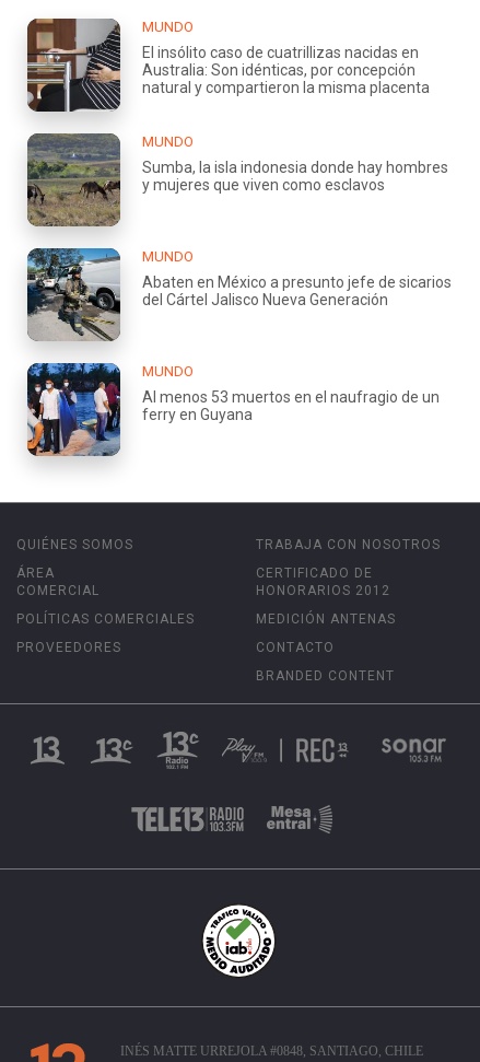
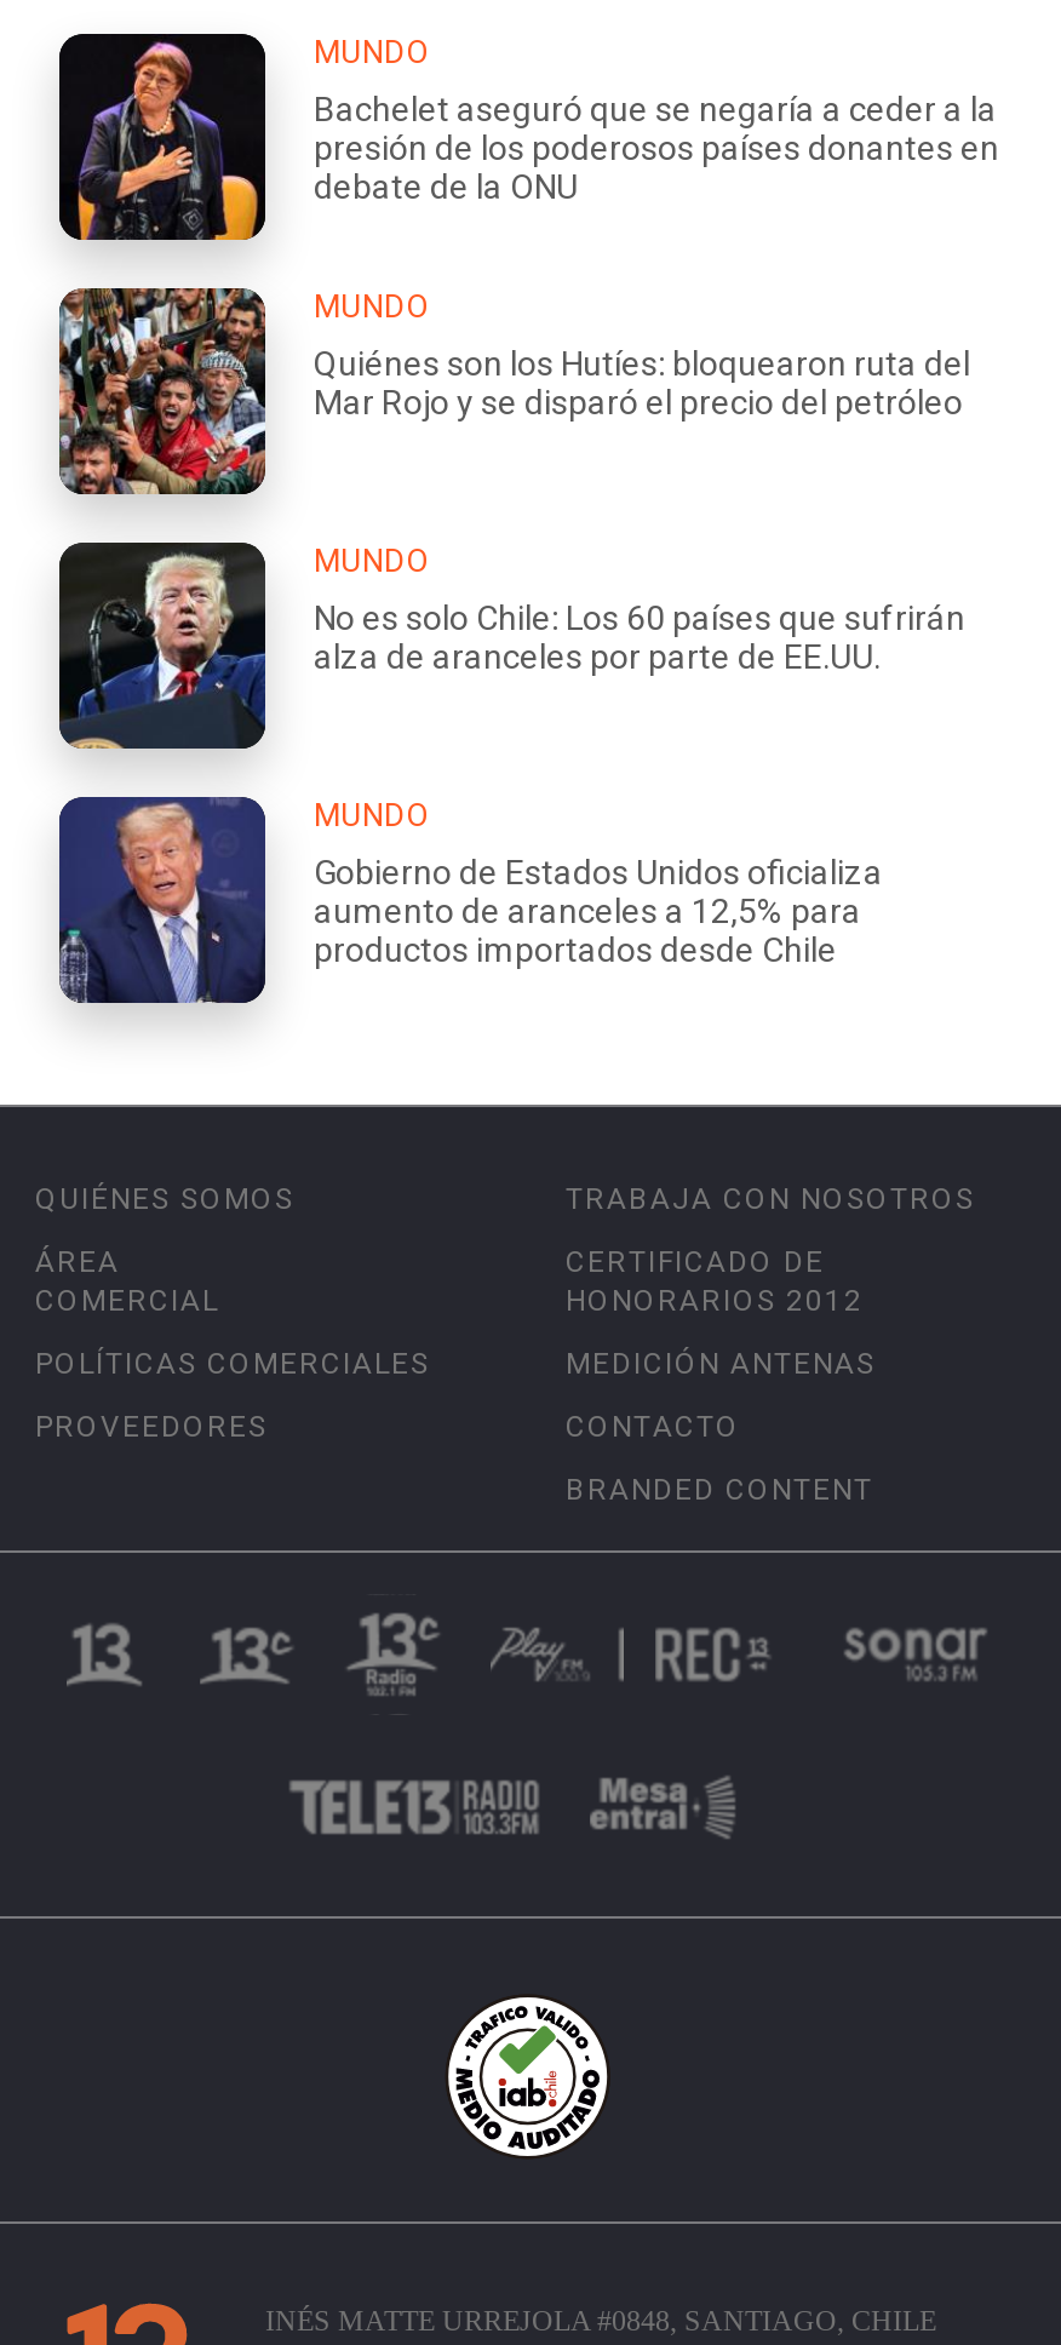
- [image]
- El insólito caso de cuatrillizas nacidas en
- Australia: Son idénticas, por concepción
- natural y compartieron la misma placenta
+ [image]
+ Bachelet aseguró que se negaría a ceder a la
+ presión de los poderosos países donantes en
+ debate de la ONU

- [image]
- Sumba, la isla indonesia donde hay hombres
- y mujeres que viven como esclavos
+ [image]
+ Quiénes son los Hutíes: bloquearon ruta del
+ Mar Rojo y se disparó el precio del petróleo

- [image]
- Abaten en México a presunto jefe de sicarios
- del Cártel Jalisco Nueva Generación
+ [image]
+ No es solo Chile: Los 60 países que sufrirán
+ alza de aranceles por parte de EE.UU.

- [image]
- Al menos 53 muertos en el naufragio de un
- ferry en Guyana
+ [image]
+ Gobierno de Estados Unidos oficializa
+ aumento de aranceles a 12,5% para
+ productos importados desde Chile
